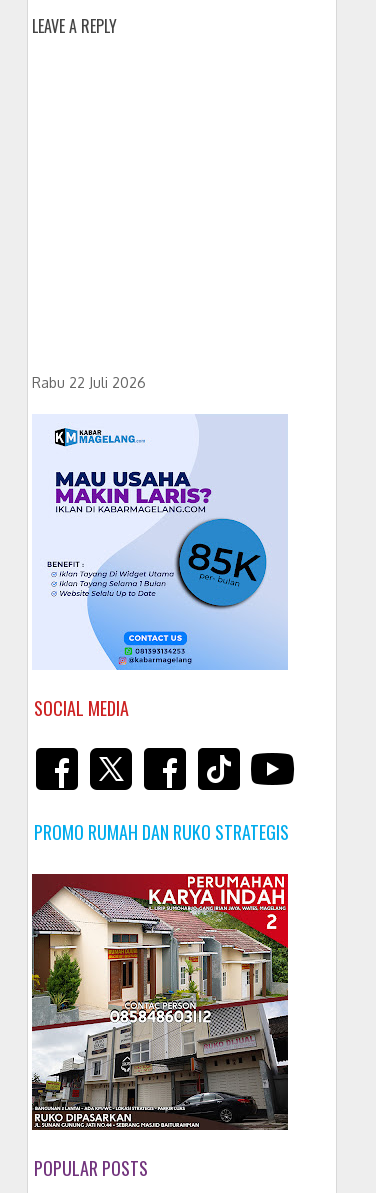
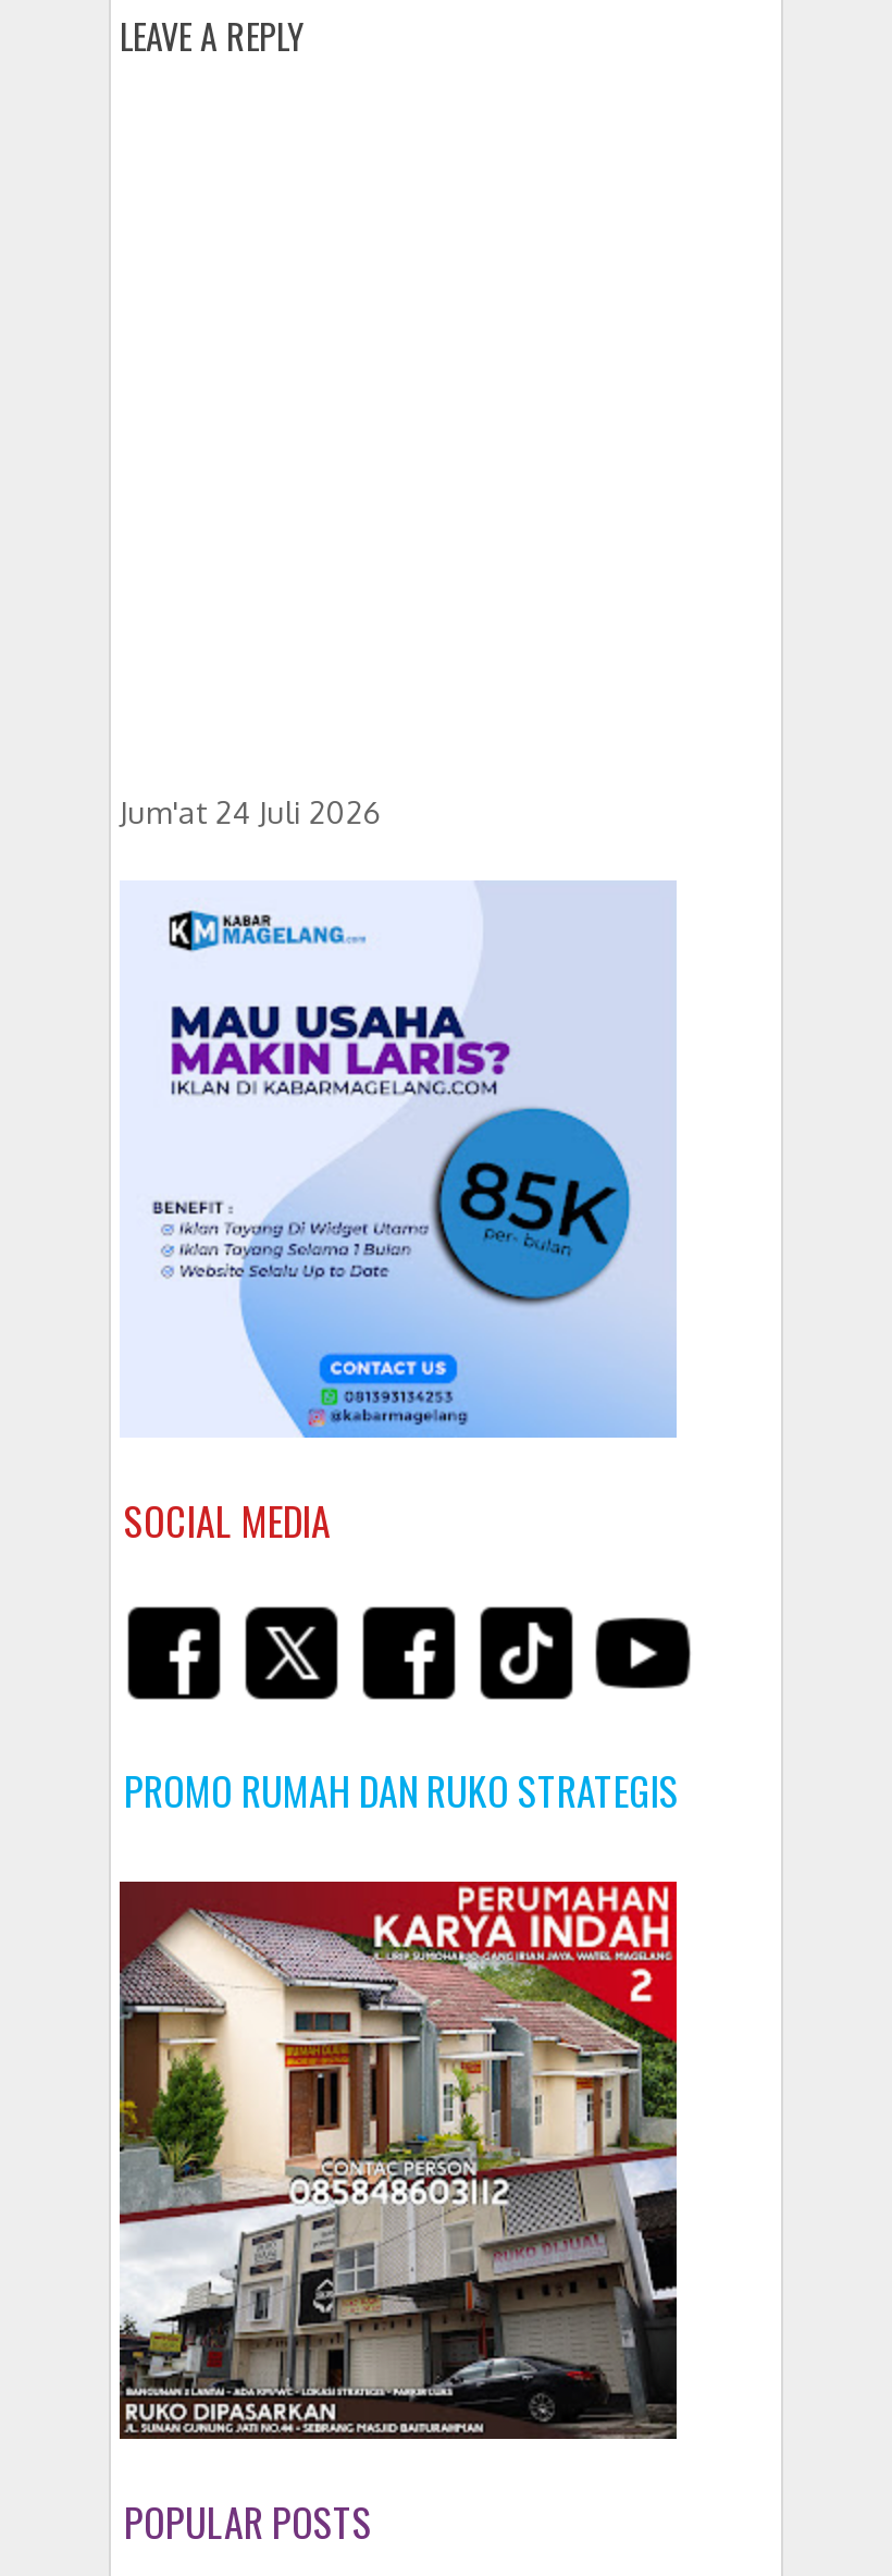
- Rabu 22 Juli 2026
+ Jum'at 24 Juli 2026
